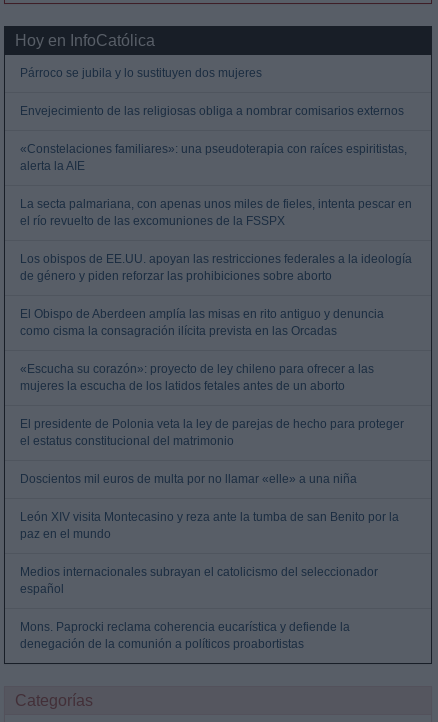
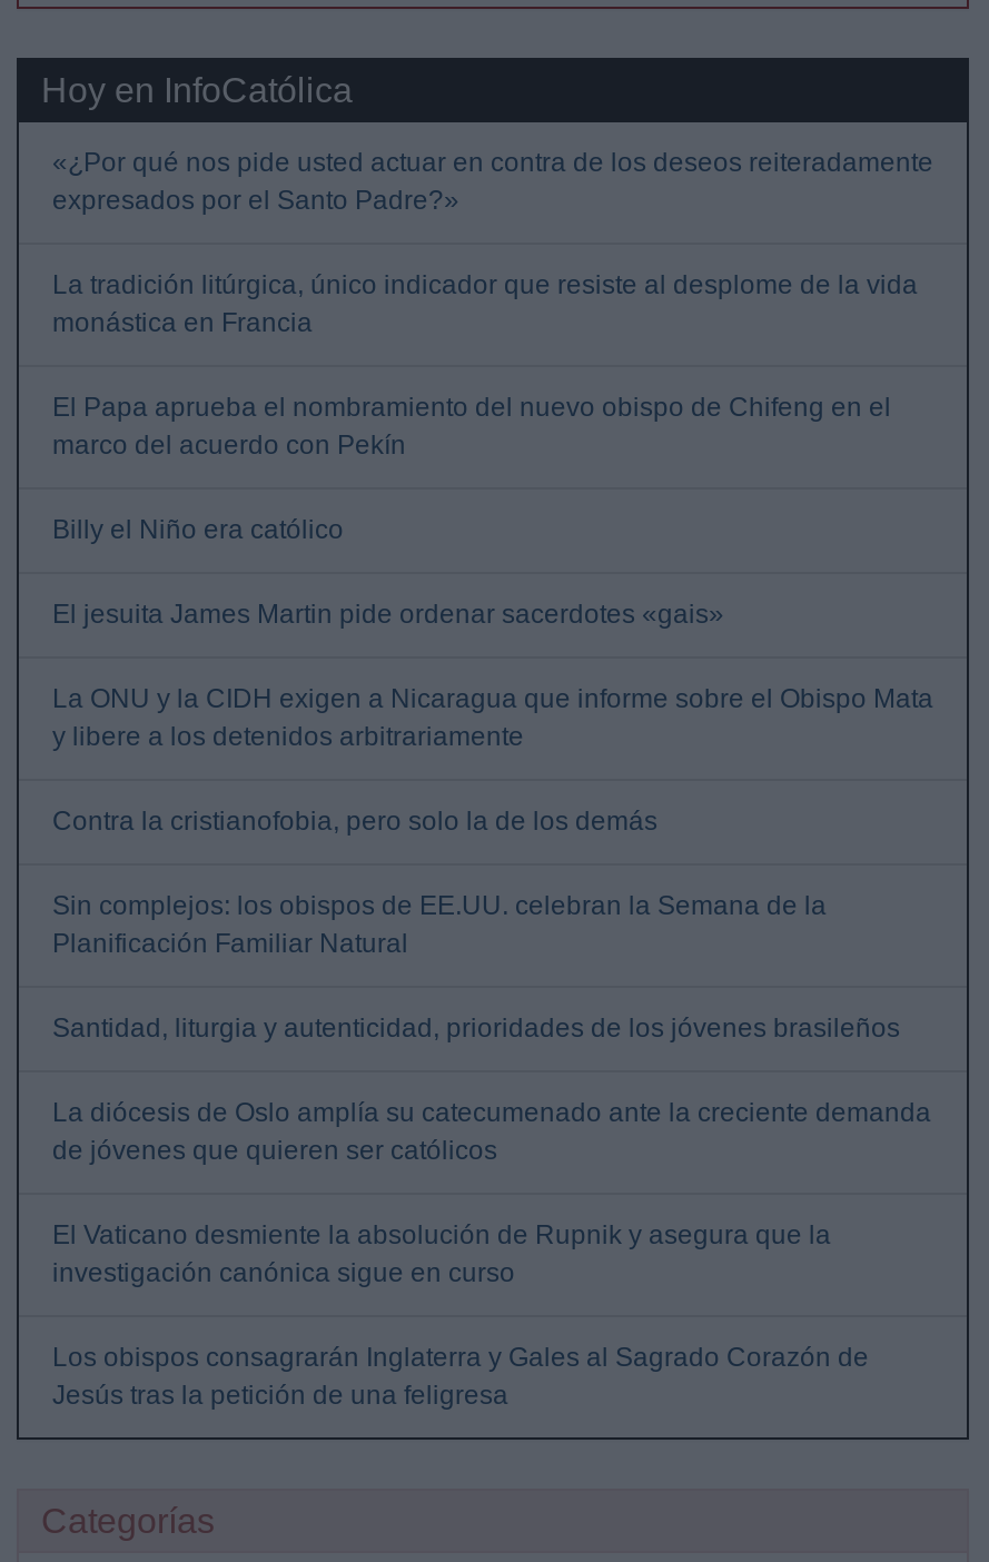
- Párroco se jubila y lo sustituyen dos mujeres
+ «¿Por qué nos pide usted actuar en contra de los deseos reiteradamente
+ expresados por el Santo Padre?»

- Envejecimiento de las religiosas obliga a nombrar comisarios externos
+ La tradición litúrgica, único indicador que resiste al desplome de la vida
+ monástica en Francia

- «Constelaciones familiares»: una pseudoterapia con raíces espiritistas,
- alerta la AIE
+ El Papa aprueba el nombramiento del nuevo obispo de Chifeng en el
+ marco del acuerdo con Pekín

- La secta palmariana, con apenas unos miles de fieles, intenta pescar en
- el río revuelto de las excomuniones de la FSSPX
+ Billy el Niño era católico

- Los obispos de EE.UU. apoyan las restricciones federales a la ideología
- de género y piden reforzar las prohibiciones sobre aborto
+ El jesuita James Martin pide ordenar sacerdotes «gais»

- El Obispo de Aberdeen amplía las misas en rito antiguo y denuncia
- como cisma la consagración ilícita prevista en las Orcadas
+ La ONU y la CIDH exigen a Nicaragua que informe sobre el Obispo Mata
+ y libere a los detenidos arbitrariamente

- «Escucha su corazón»: proyecto de ley chileno para ofrecer a las
- mujeres la escucha de los latidos fetales antes de un aborto
+ Contra la cristianofobia, pero solo la de los demás

- El presidente de Polonia veta la ley de parejas de hecho para proteger
- el estatus constitucional del matrimonio
+ Sin complejos: los obispos de EE.UU. celebran la Semana de la
+ Planificación Familiar Natural

- Doscientos mil euros de multa por no llamar «elle» a una niña
+ Santidad, liturgia y autenticidad, prioridades de los jóvenes brasileños

- León XIV visita Montecasino y reza ante la tumba de san Benito por la
- paz en el mundo
+ La diócesis de Oslo amplía su catecumenado ante la creciente demanda
+ de jóvenes que quieren ser católicos

- Medios internacionales subrayan el catolicismo del seleccionador
- español
+ El Vaticano desmiente la absolución de Rupnik y asegura que la
+ investigación canónica sigue en curso

- Mons. Paprocki reclama coherencia eucarística y defiende la
- denegación de la comunión a políticos proabortistas
+ Los obispos consagrarán Inglaterra y Gales al Sagrado Corazón de
+ Jesús tras la petición de una feligresa
